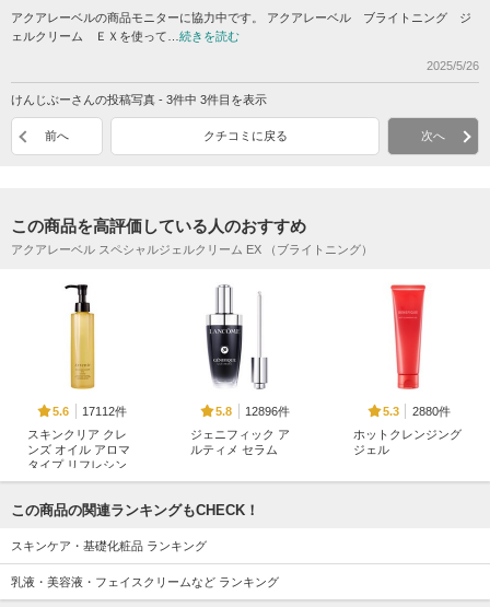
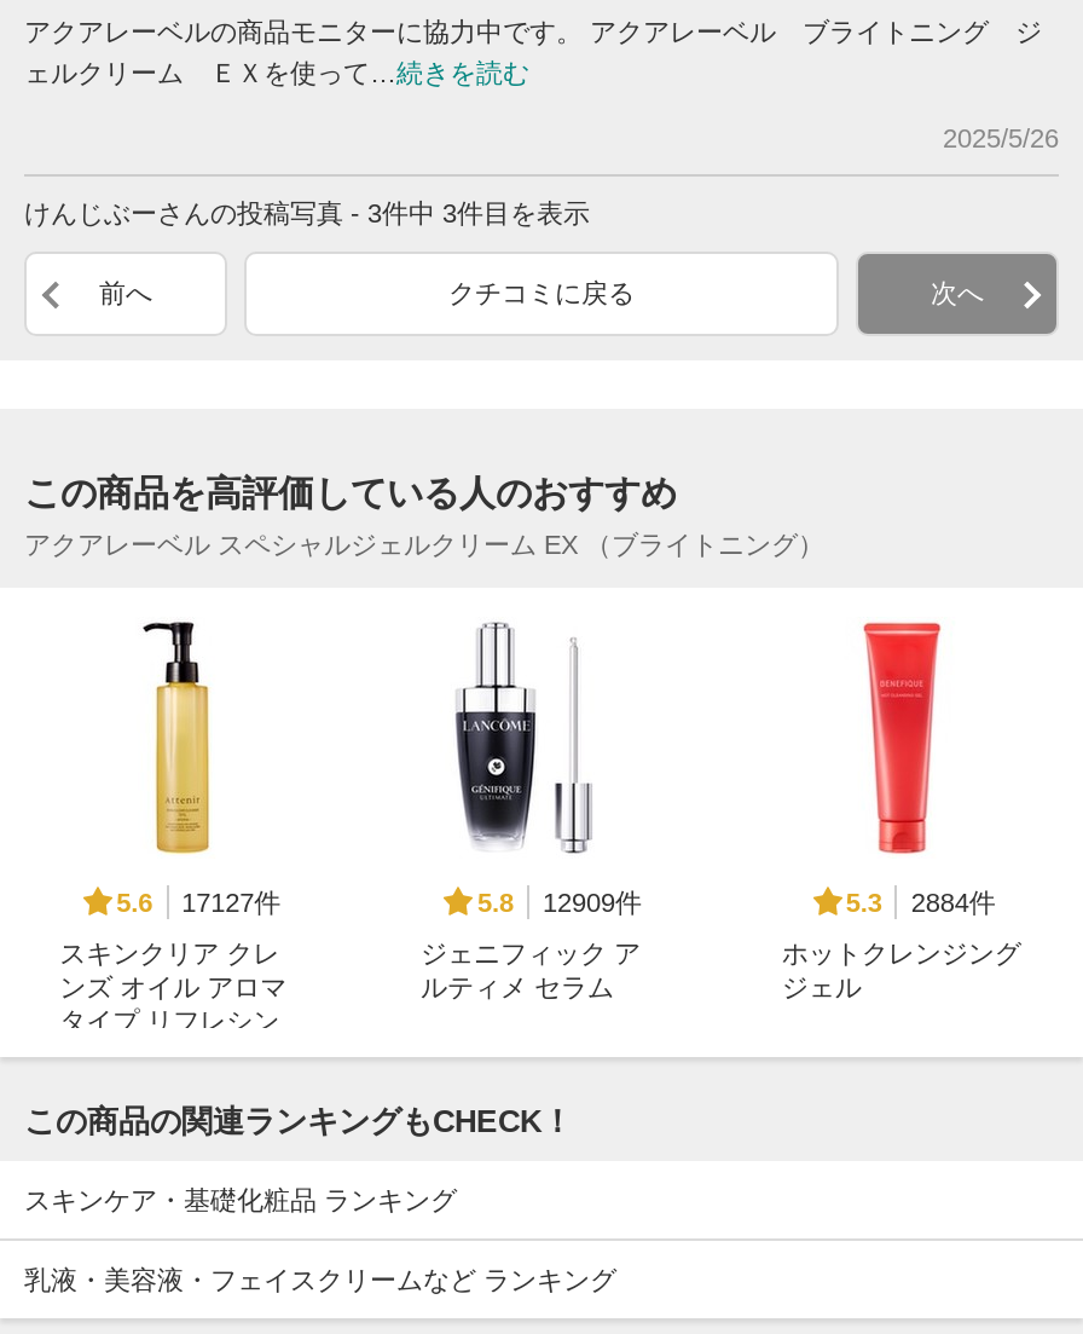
- 5.6 17112件
+ 5.6 17127件

- 5.8 12896件
+ 5.8 12909件

- 5.3 2880件
+ 5.3 2884件
